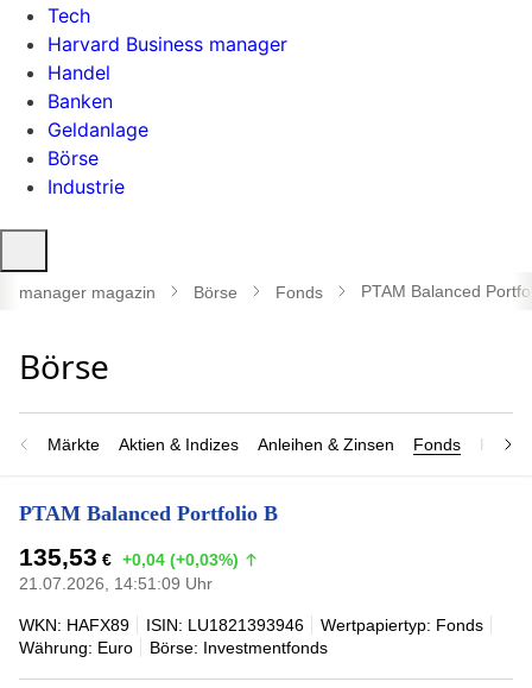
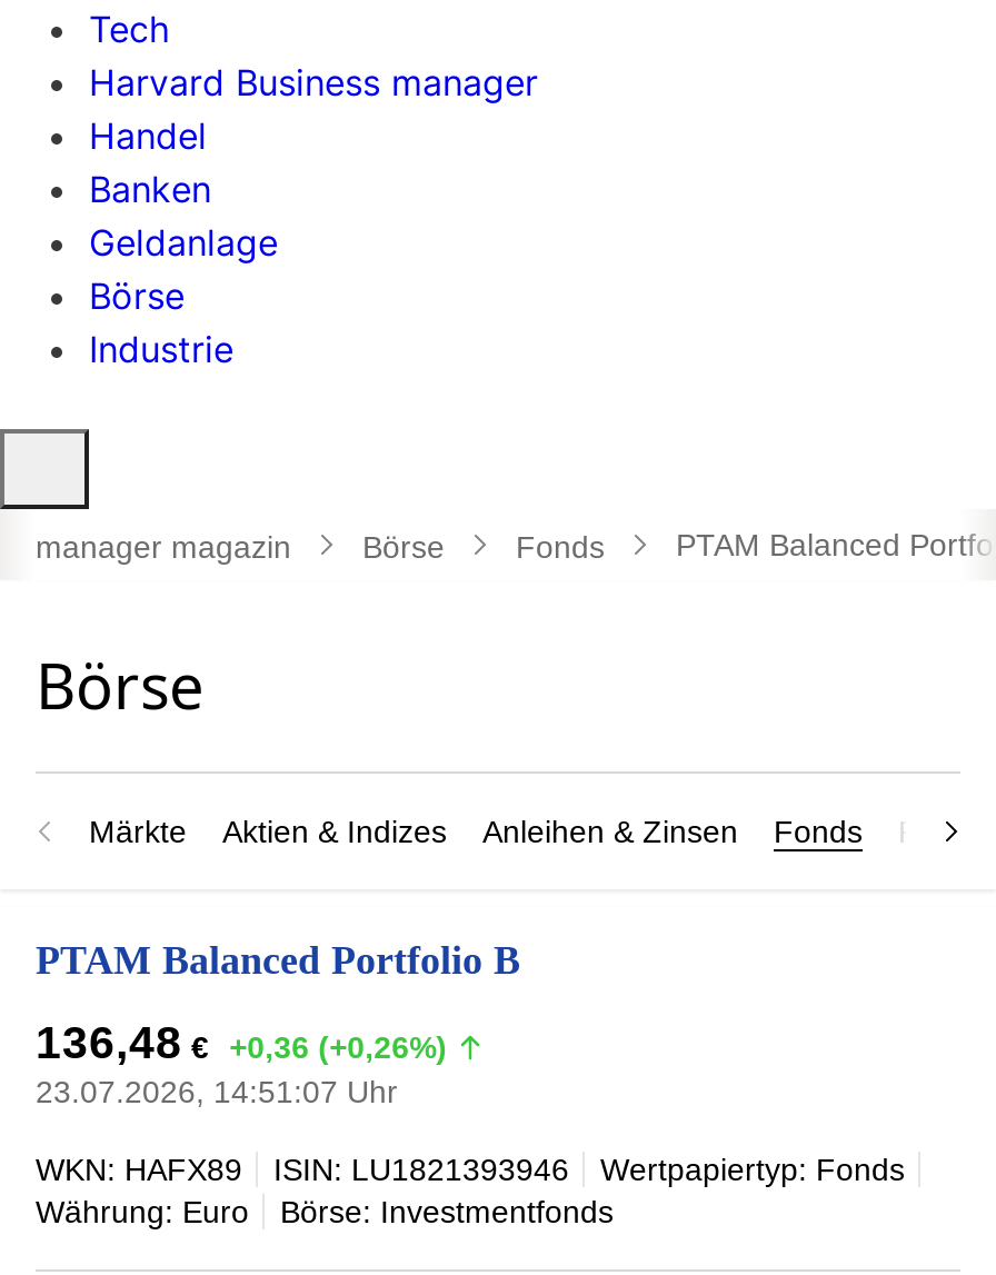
- 135,53 € +0,04 (+0,03%)
+ 136,48 € +0,36 (+0,26%)

- 21.07.2026, 14:51:09 Uhr
+ 23.07.2026, 14:51:07 Uhr
